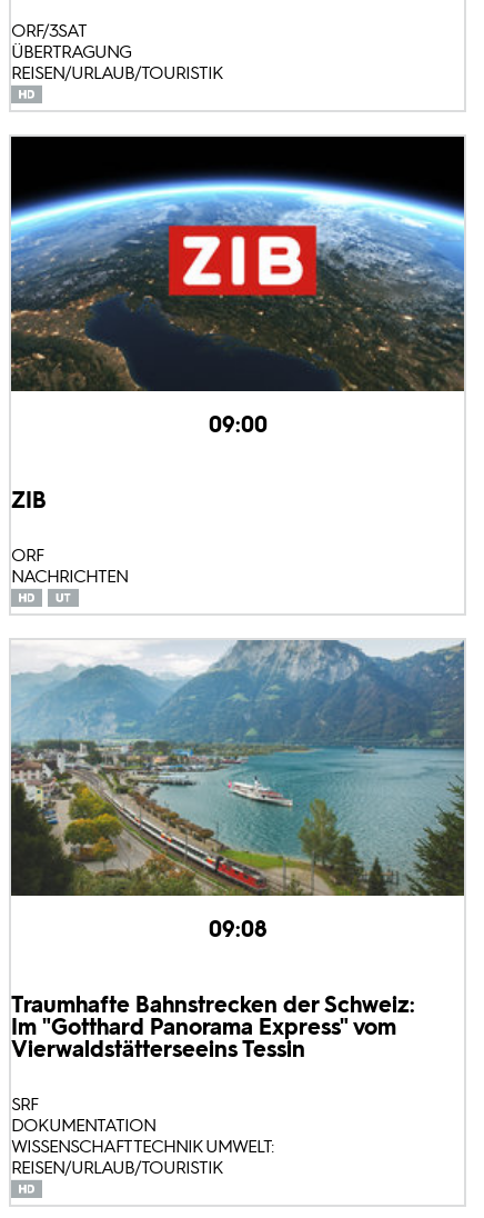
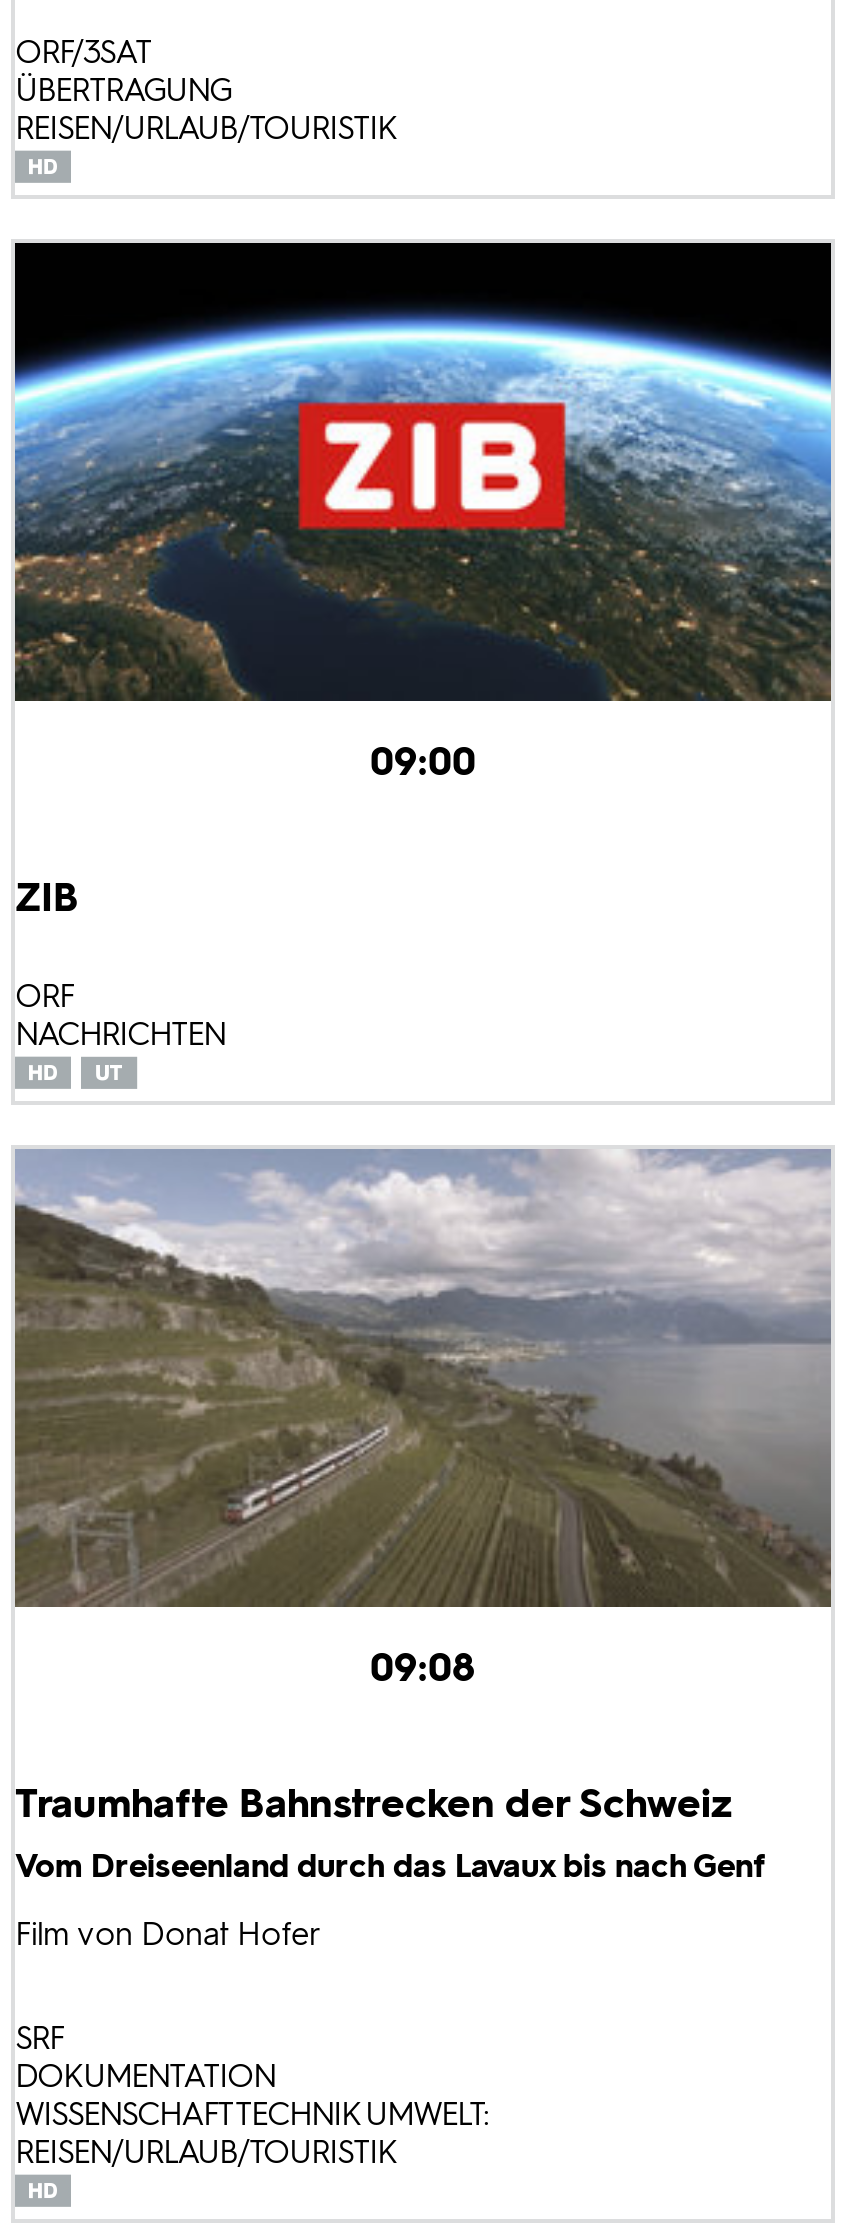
- [image]
+ [image]

- Traumhafte Bahnstrecken der Schweiz:
- Im "Gotthard Panorama Express" vom
- Vierwaldstätterseeins Tessin
+ Traumhafte Bahnstrecken der Schweiz
+ Vom Dreiseenland durch das Lavaux bis nach Genf
+ Film von Donat Hofer
